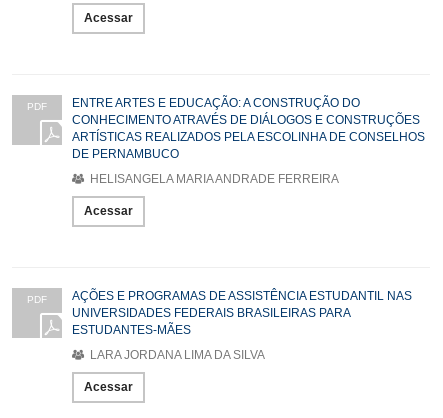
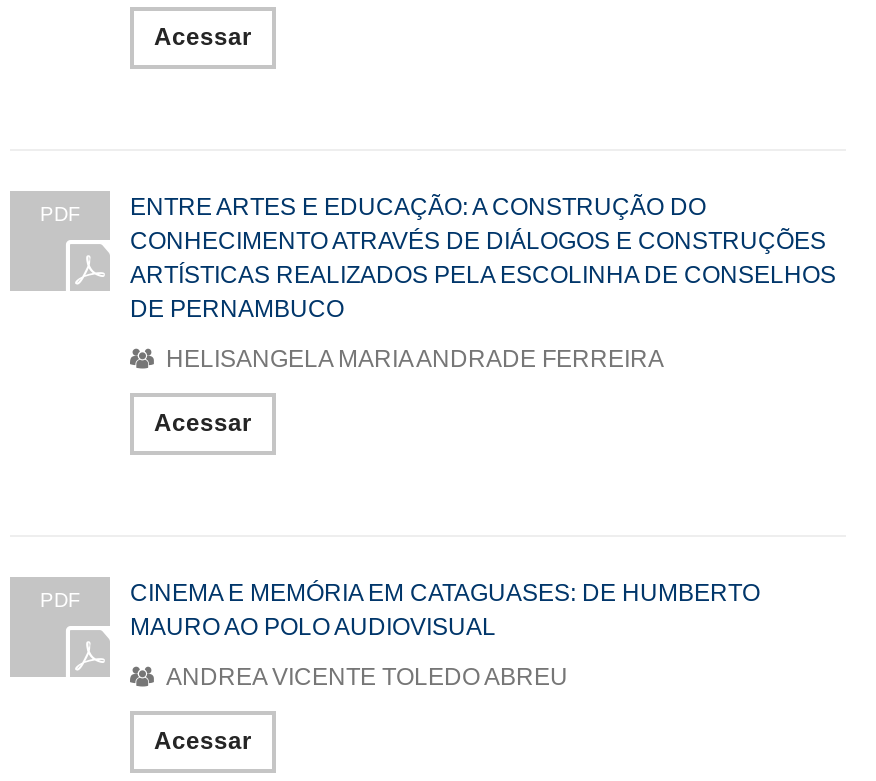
- AÇÕES E PROGRAMAS DE ASSISTÊNCIA ESTUDANTIL NAS
- UNIVERSIDADES FEDERAIS BRASILEIRAS PARA
- ESTUDANTES-MÃES
+ CINEMA E MEMÓRIA EM CATAGUASES: DE HUMBERTO
+ MAURO AO POLO AUDIOVISUAL

- LARA JORDANA LIMA DA SILVA
+ ANDREA VICENTE TOLEDO ABREU
